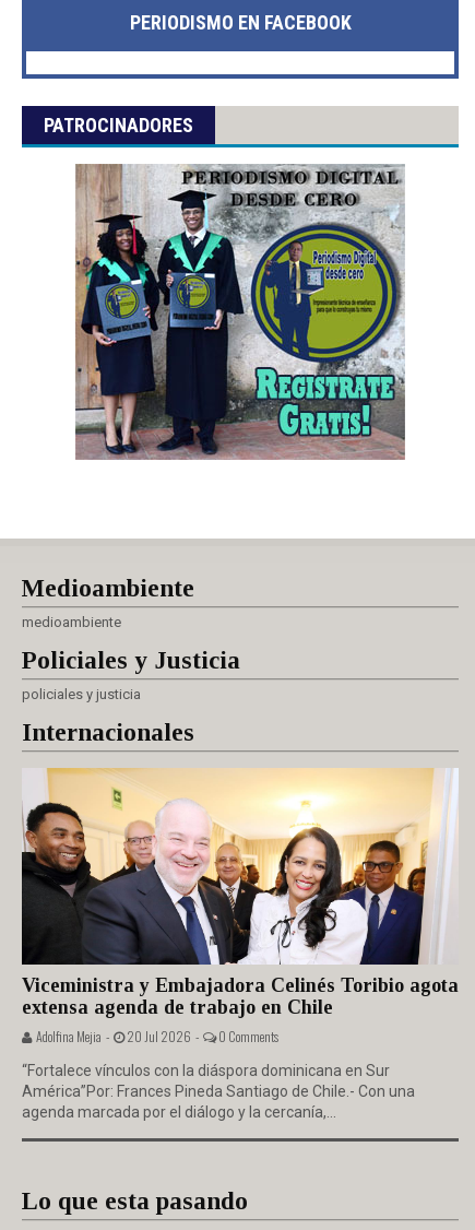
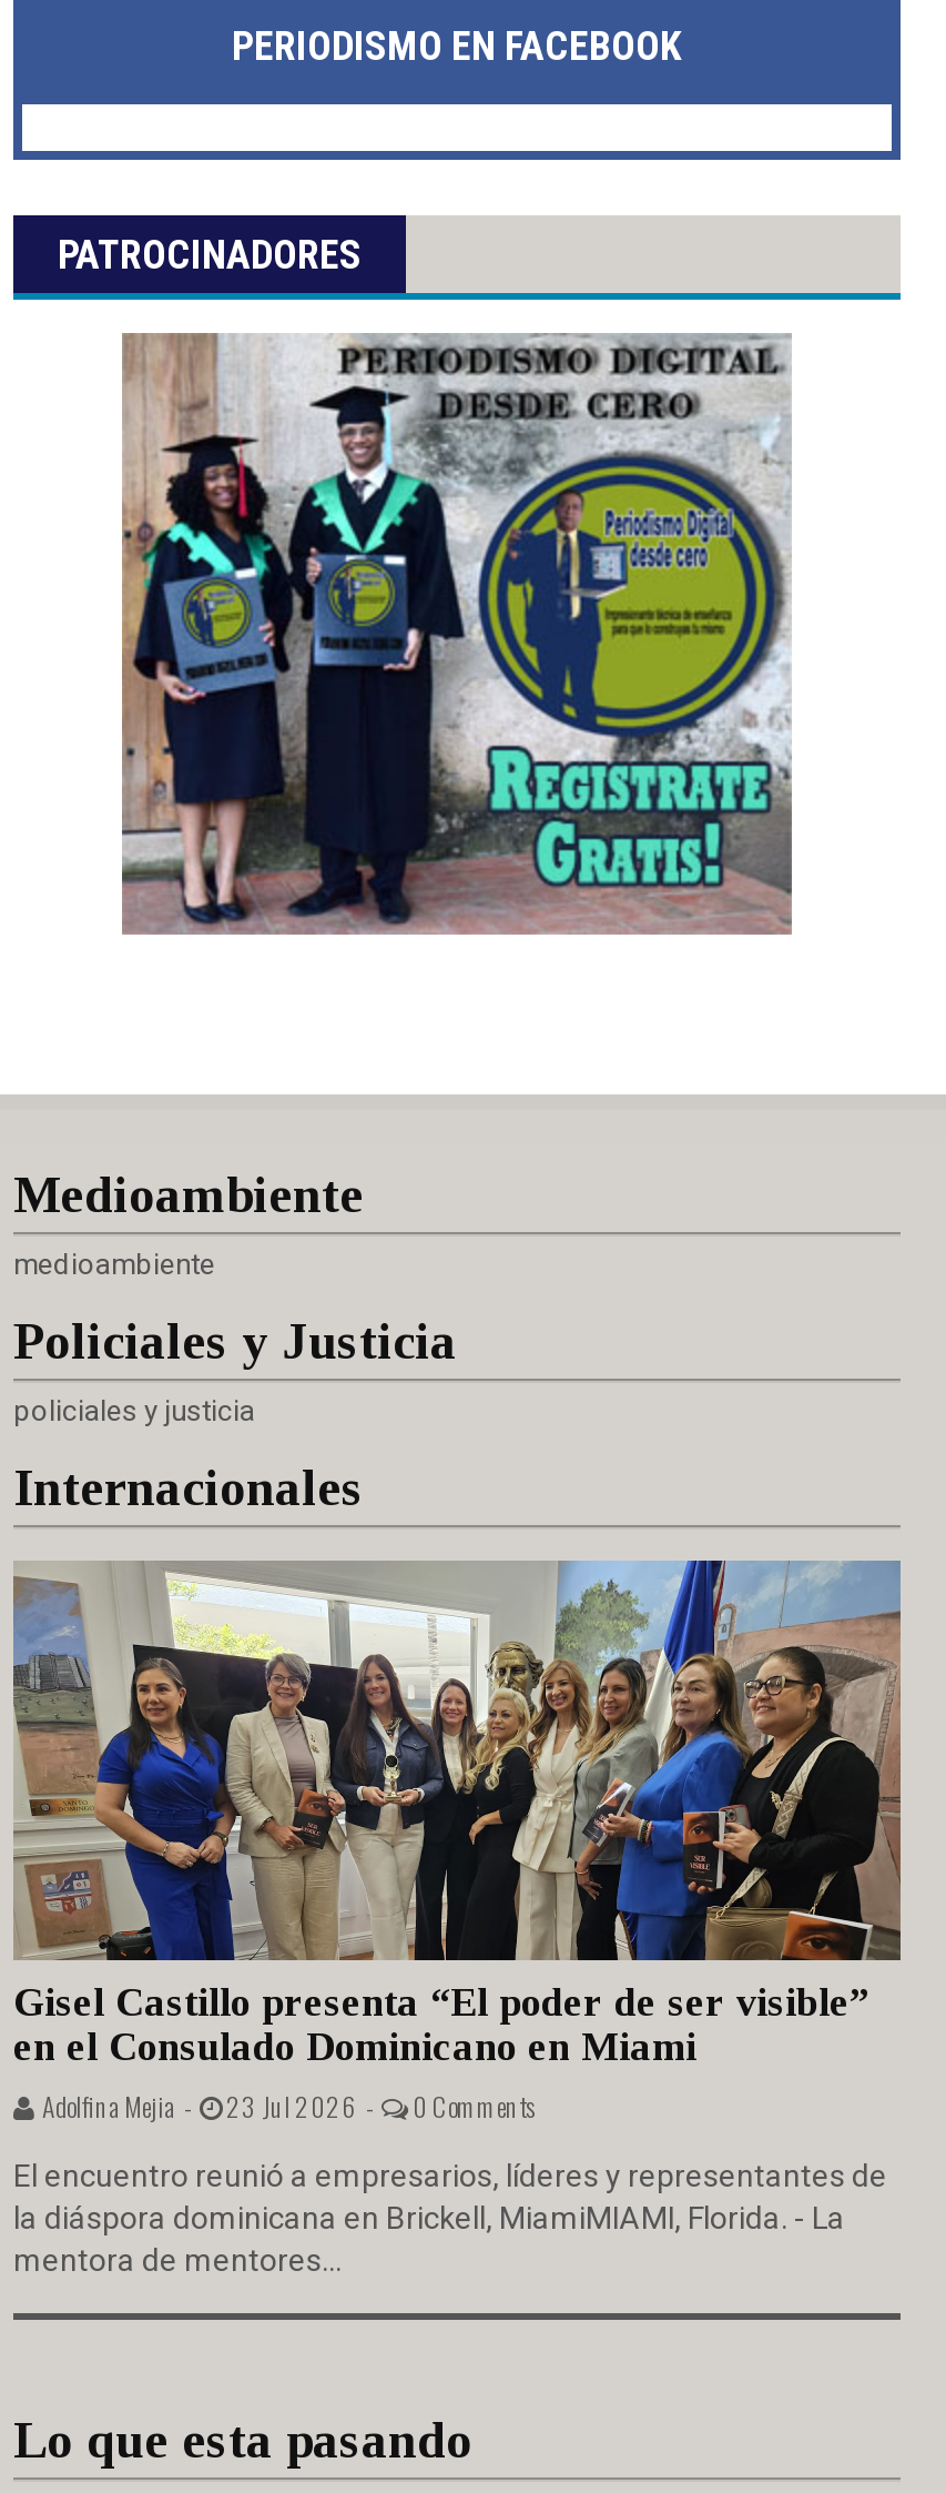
- [image]
- Viceministra y Embajadora Celinés Toribio agota
- extensa agenda de trabajo en Chile
- Adolfina Mejia - 20 Jul 2026 -
+ [image]
+ Gisel Castillo presenta “El poder de ser visible”
+ en el Consulado Dominicano en Miami
+ Adolfina Mejia - 23 Jul 2026 -

- “Fortalece vínculos con la diáspora dominicana en Sur
- América”Por: Frances Pineda Santiago de Chile.- Con una
- agenda marcada por el diálogo y la cercanía,...
+ El encuentro reunió a empresarios, líderes y representantes de
+ la diáspora dominicana en Brickell, MiamiMIAMI, Florida. - La
+ mentora de mentores...
